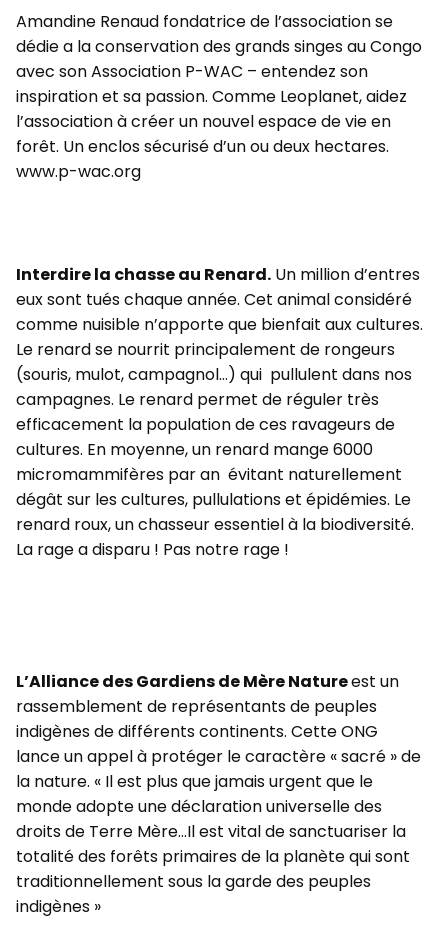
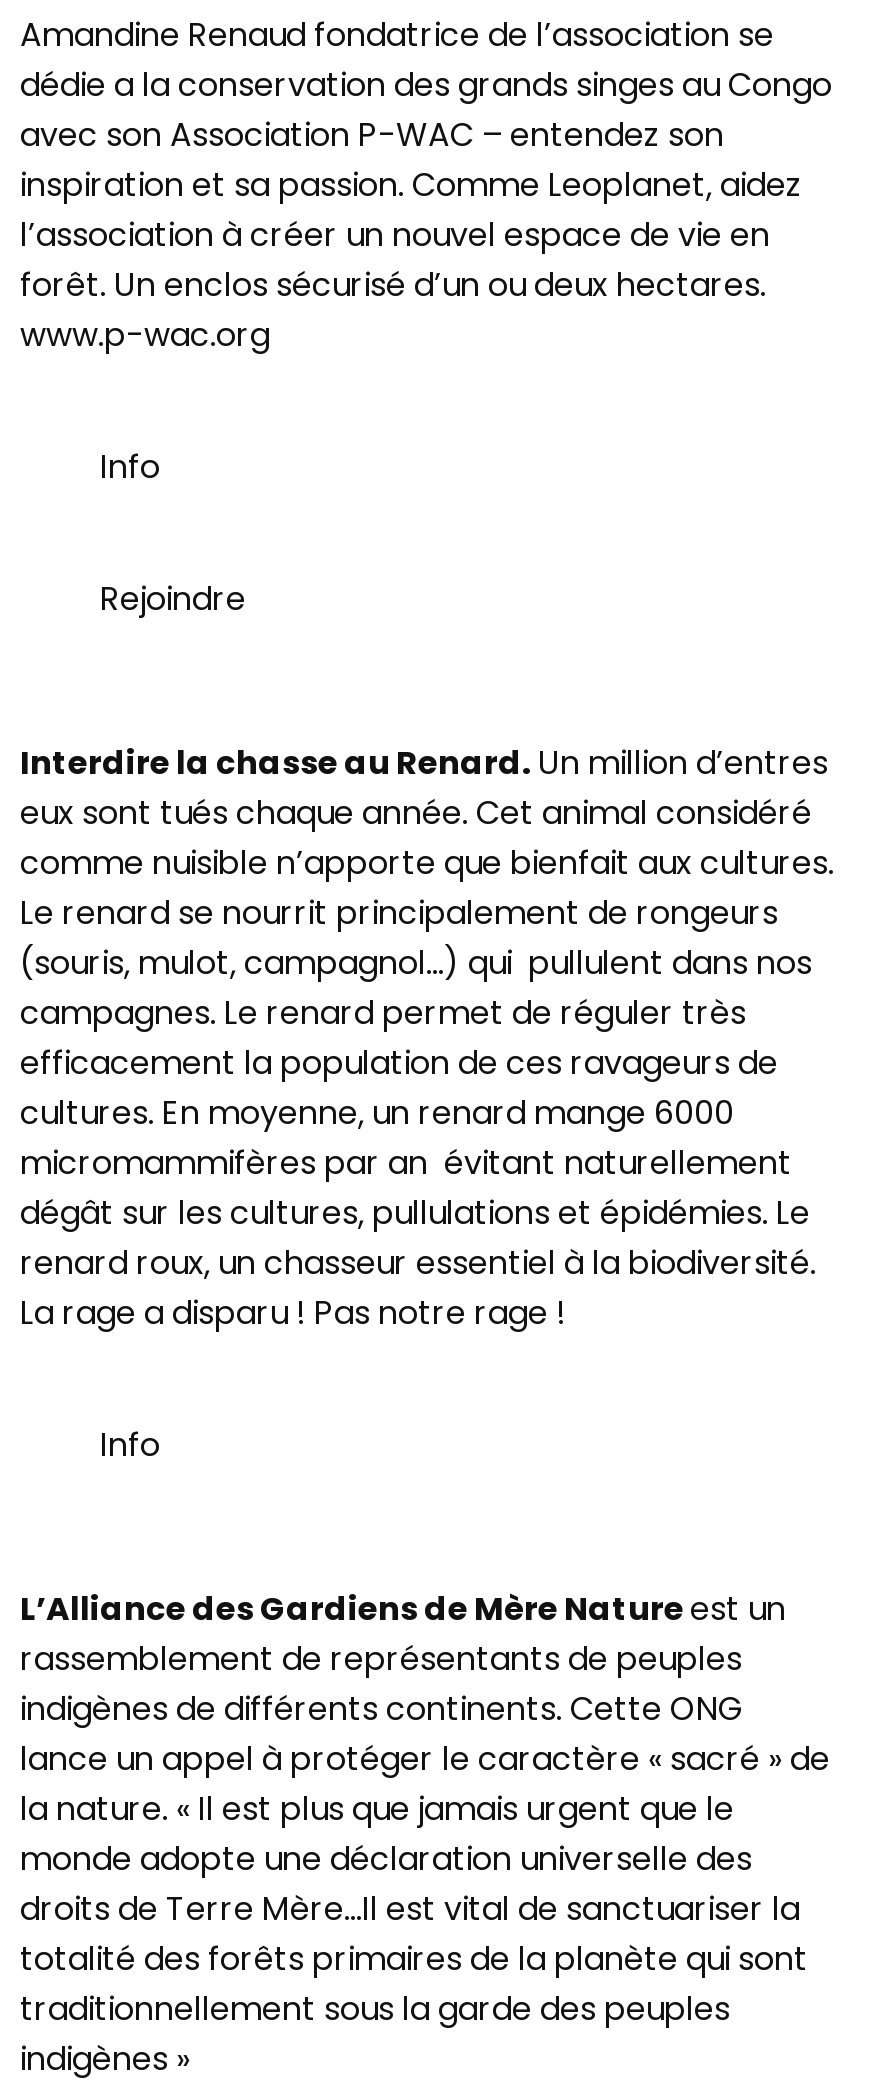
+ Info
+ Rejoindre

+ Info
